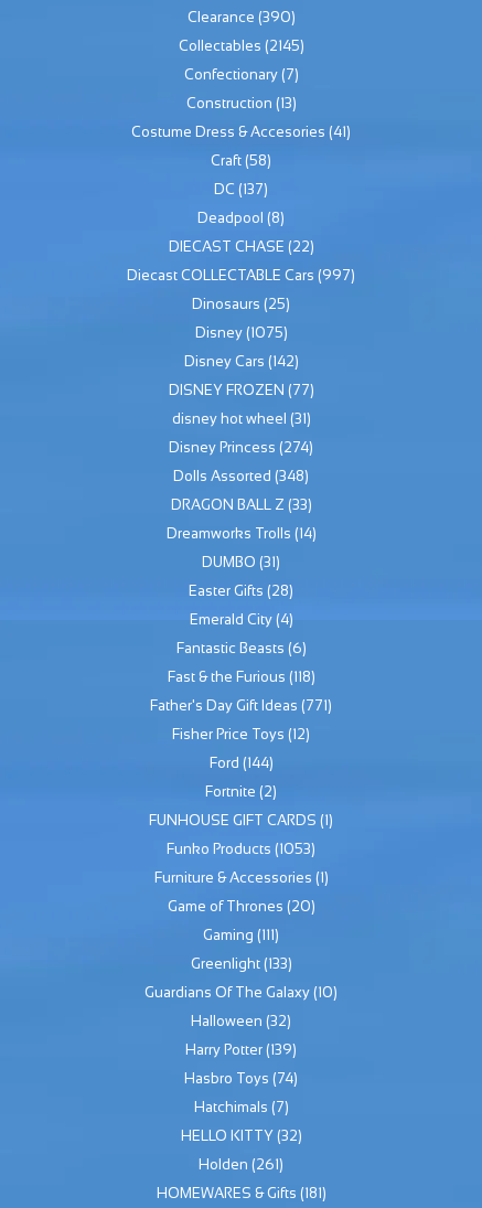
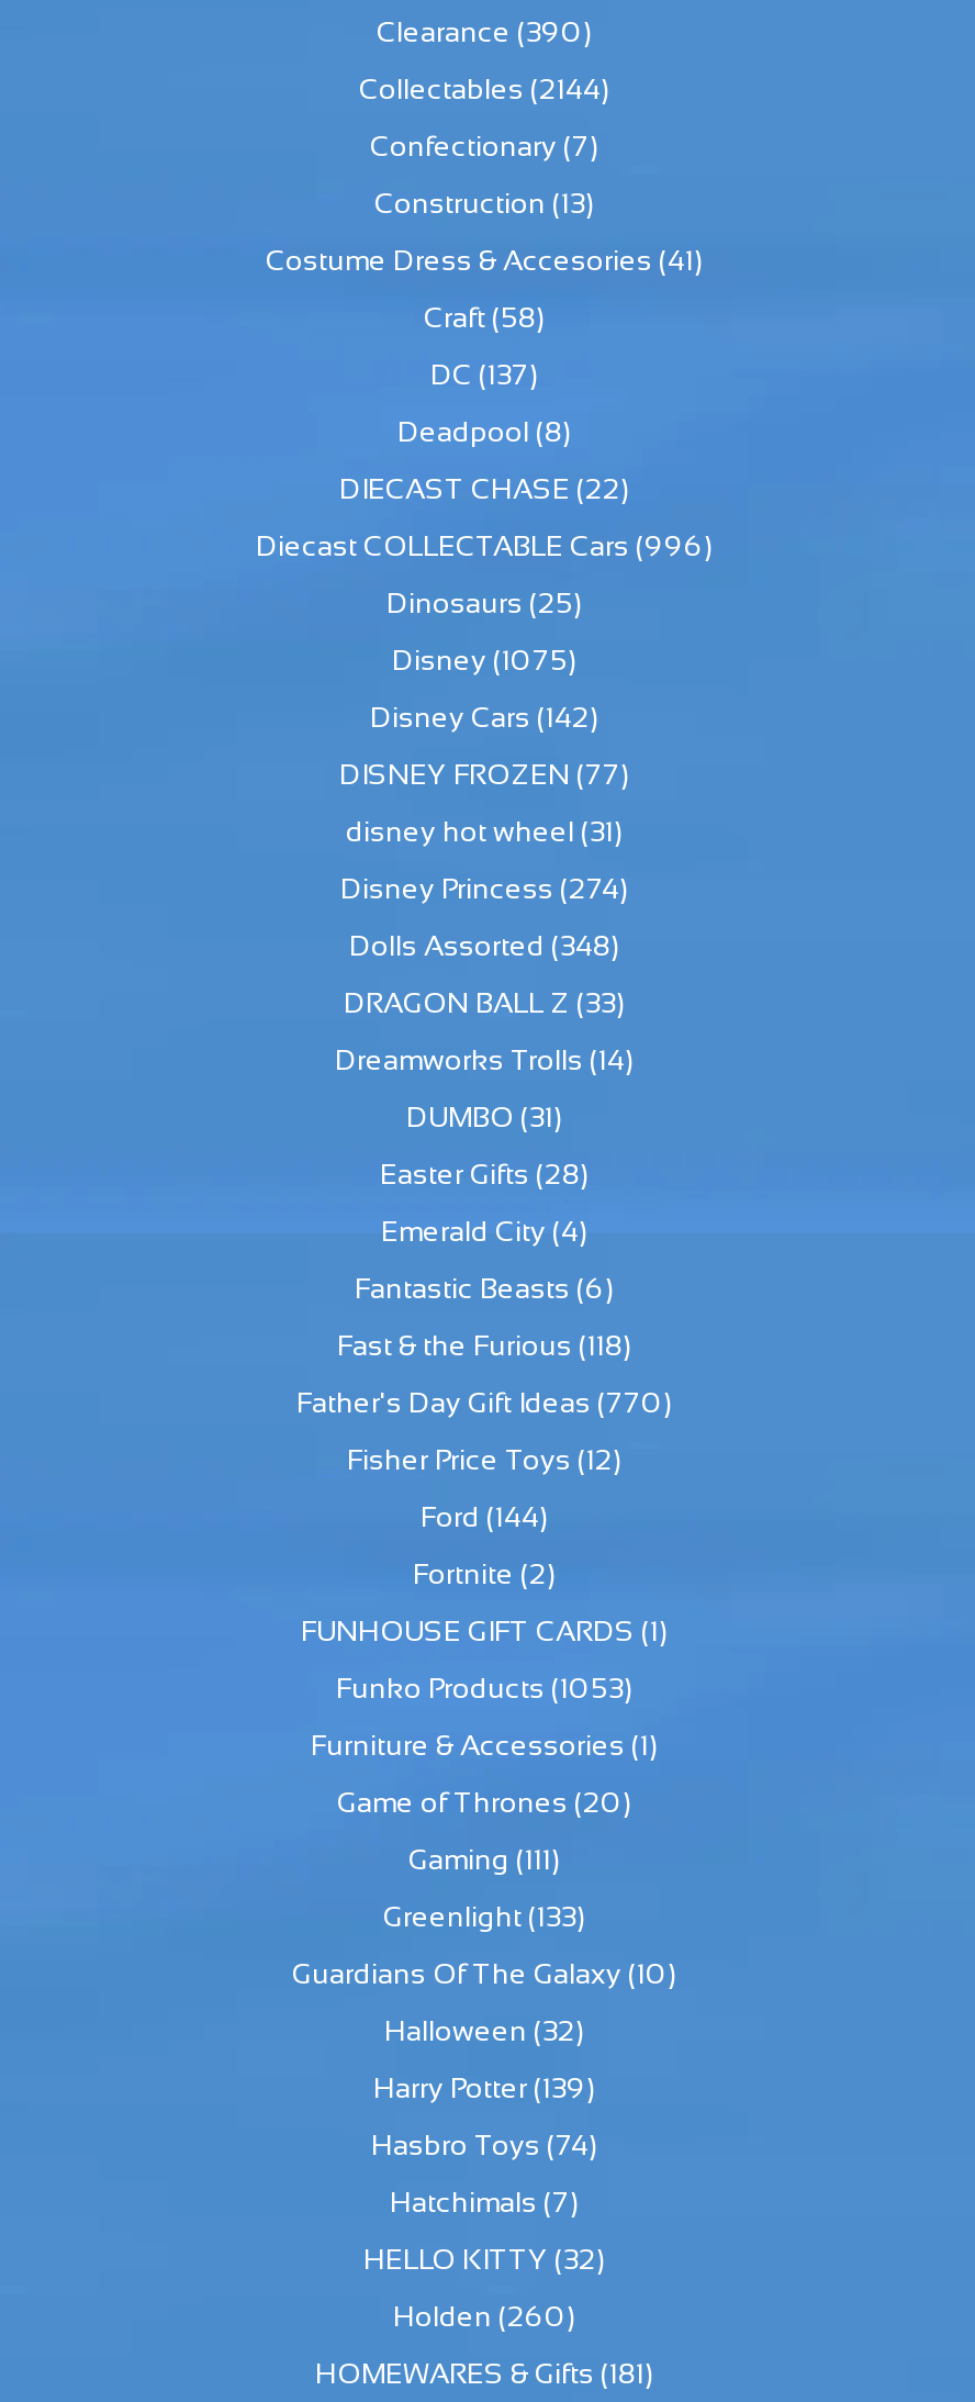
- Collectables (2145)
+ Collectables (2144)

- Diecast COLLECTABLE Cars (997)
+ Diecast COLLECTABLE Cars (996)

- Father's Day Gift Ideas (771)
+ Father's Day Gift Ideas (770)

- Holden (261)
+ Holden (260)
